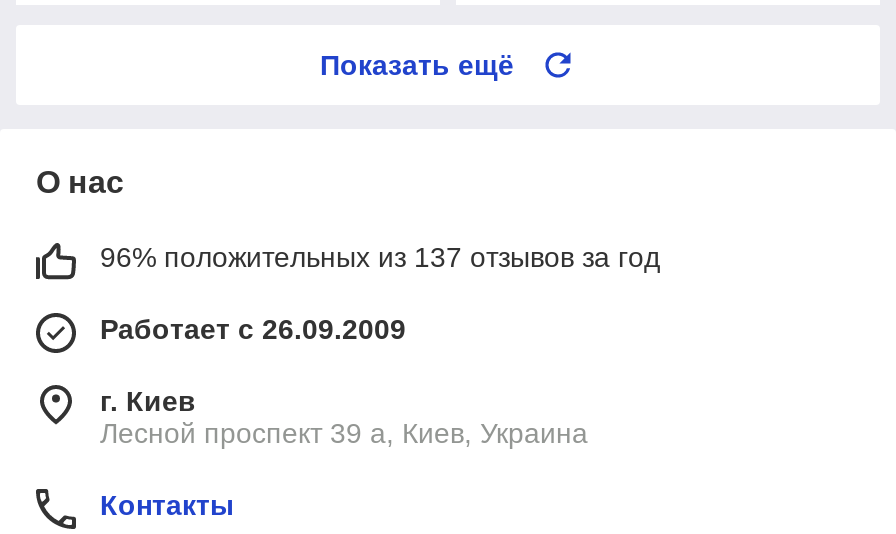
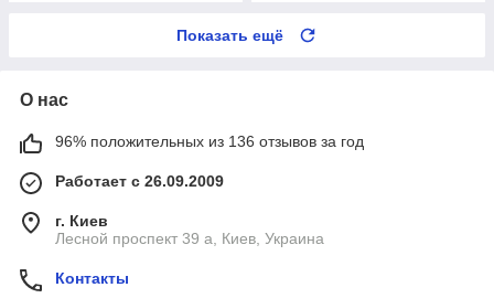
- 96% положительных из 137 отзывов за год
+ 96% положительных из 136 отзывов за год
